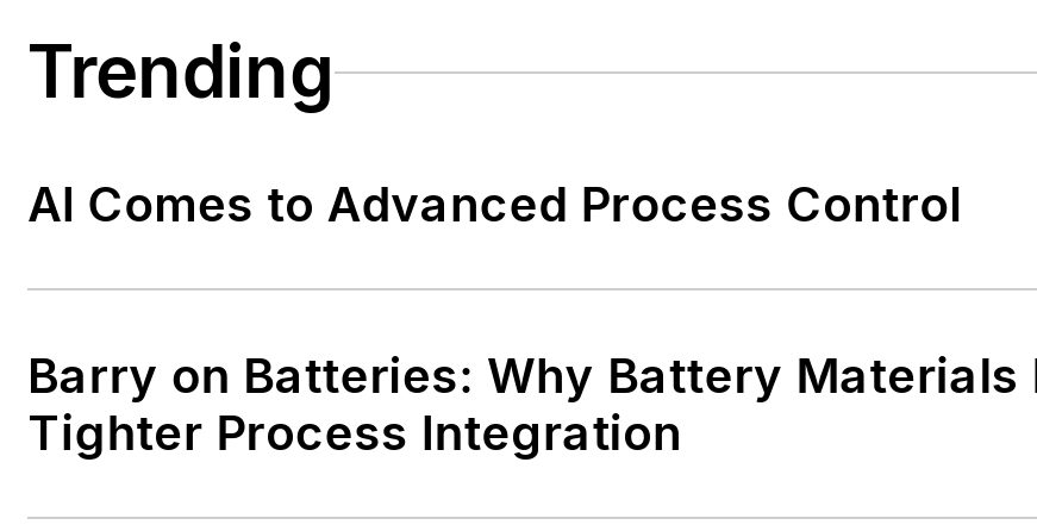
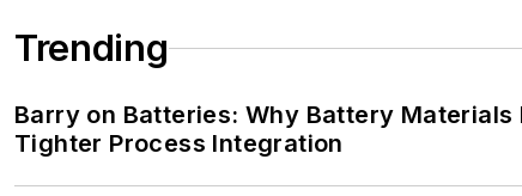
- AI Comes to Advanced Process Control
